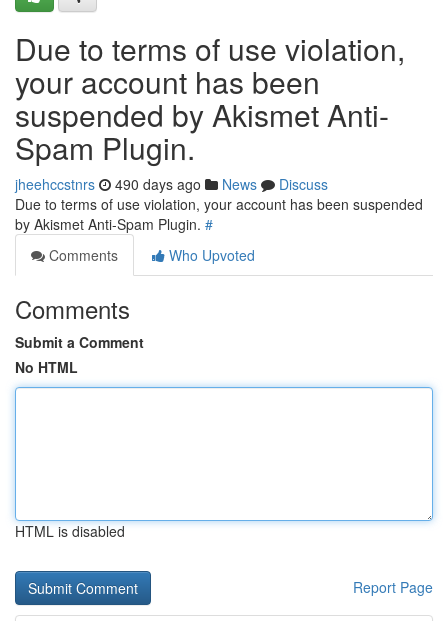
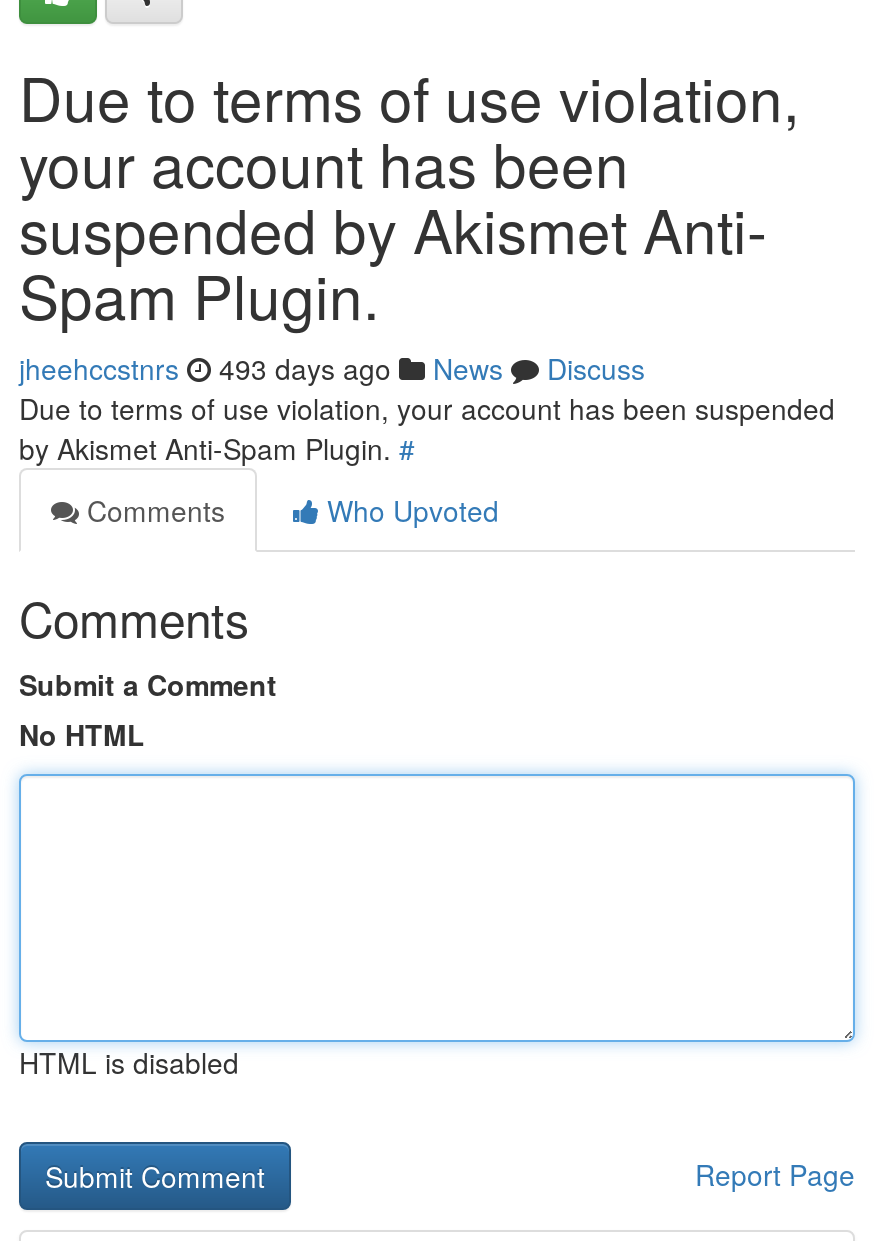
- jheehccstnrs 490 days ago News Discuss
+ jheehccstnrs 493 days ago News Discuss
